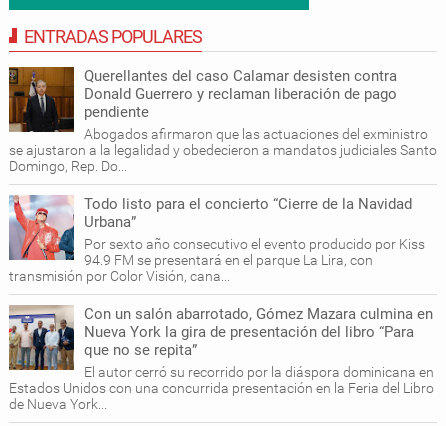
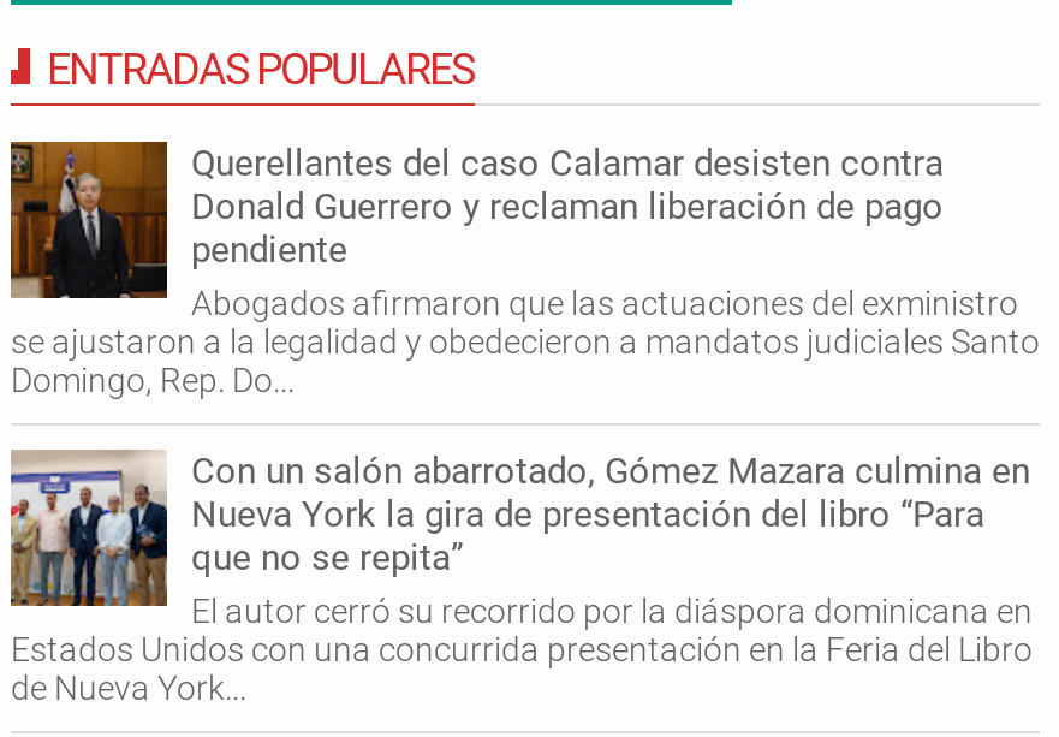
- [image]
- Todo listo para el concierto “Cierre de la Navidad
- Urbana”
- Por sexto año consecutivo el evento producido por Kiss
- 94.9 FM se presentará en el parque La Lira, con
- transmisión por Color Visión, cana...
